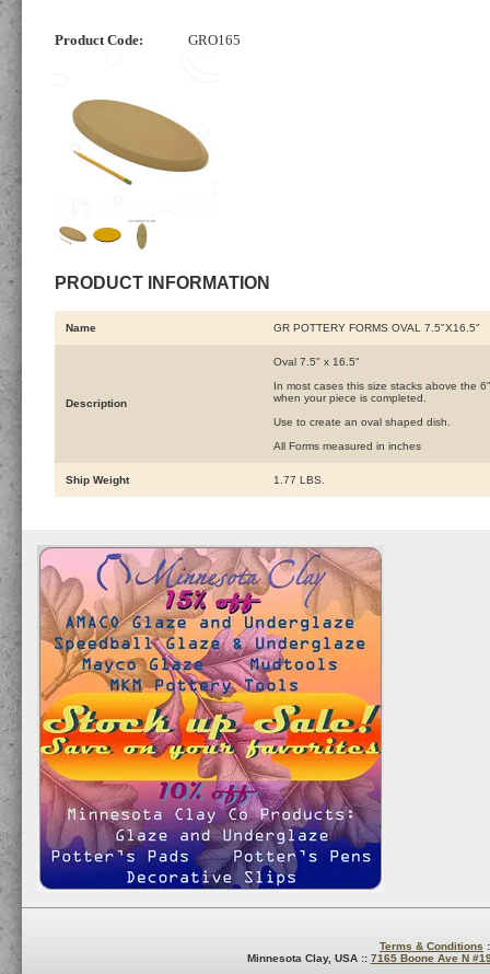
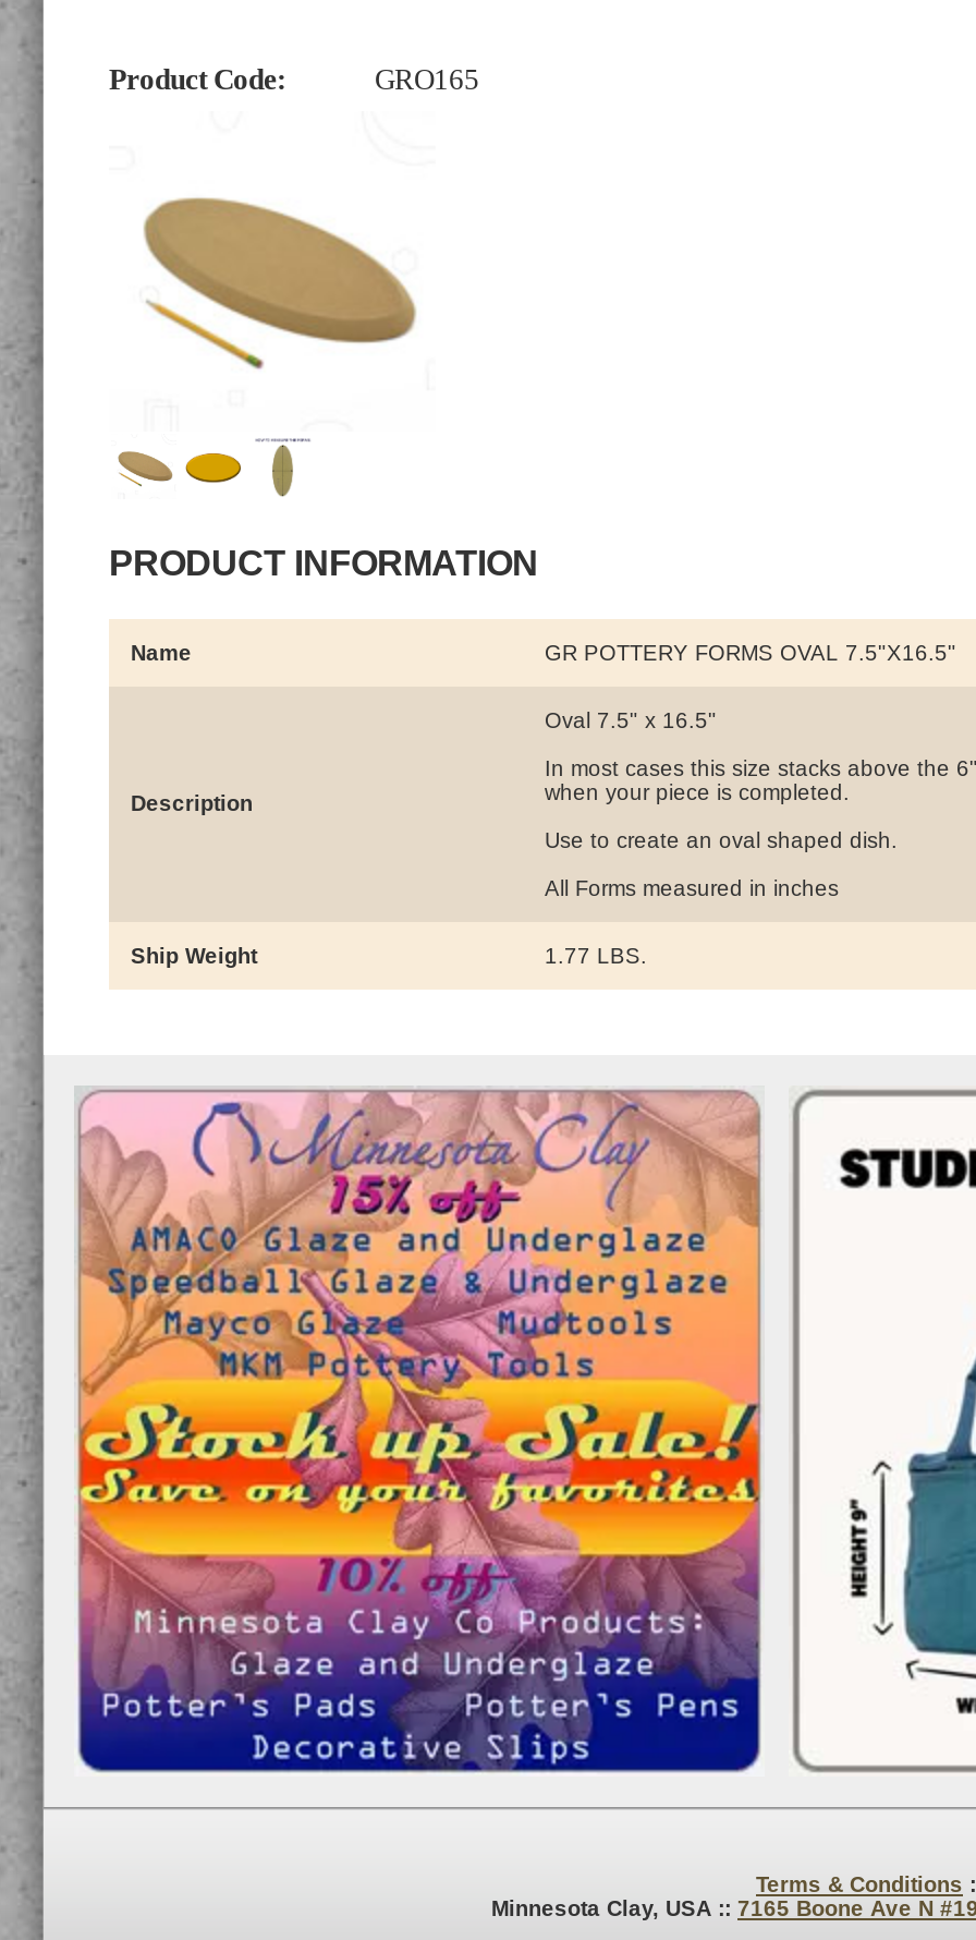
+ [image]
